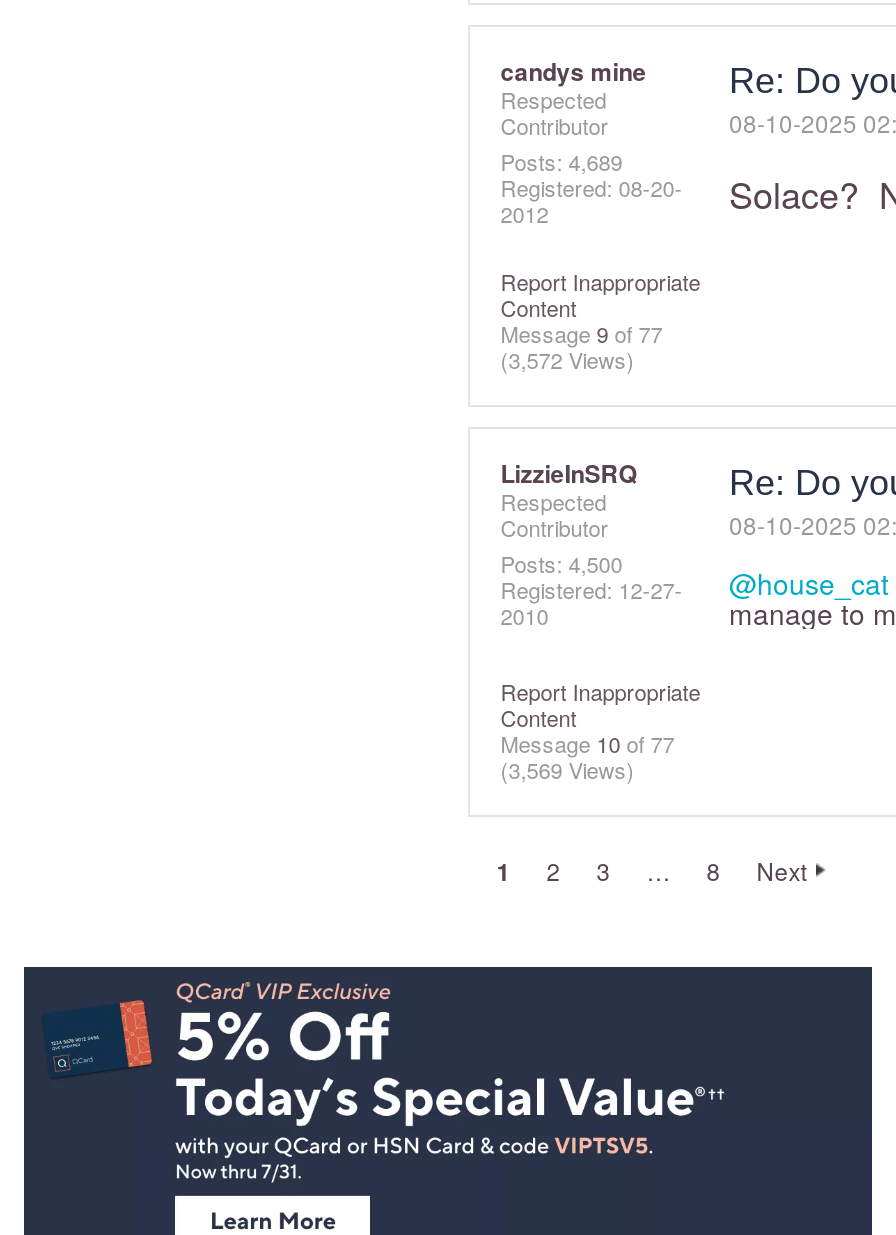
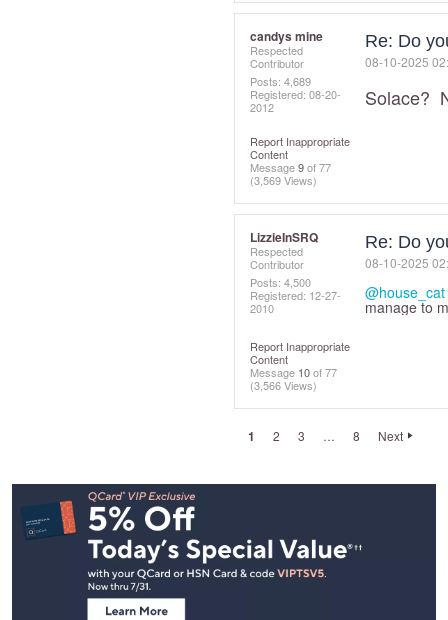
- (3,572 Views)
+ (3,569 Views)

- (3,569 Views)
+ (3,566 Views)
